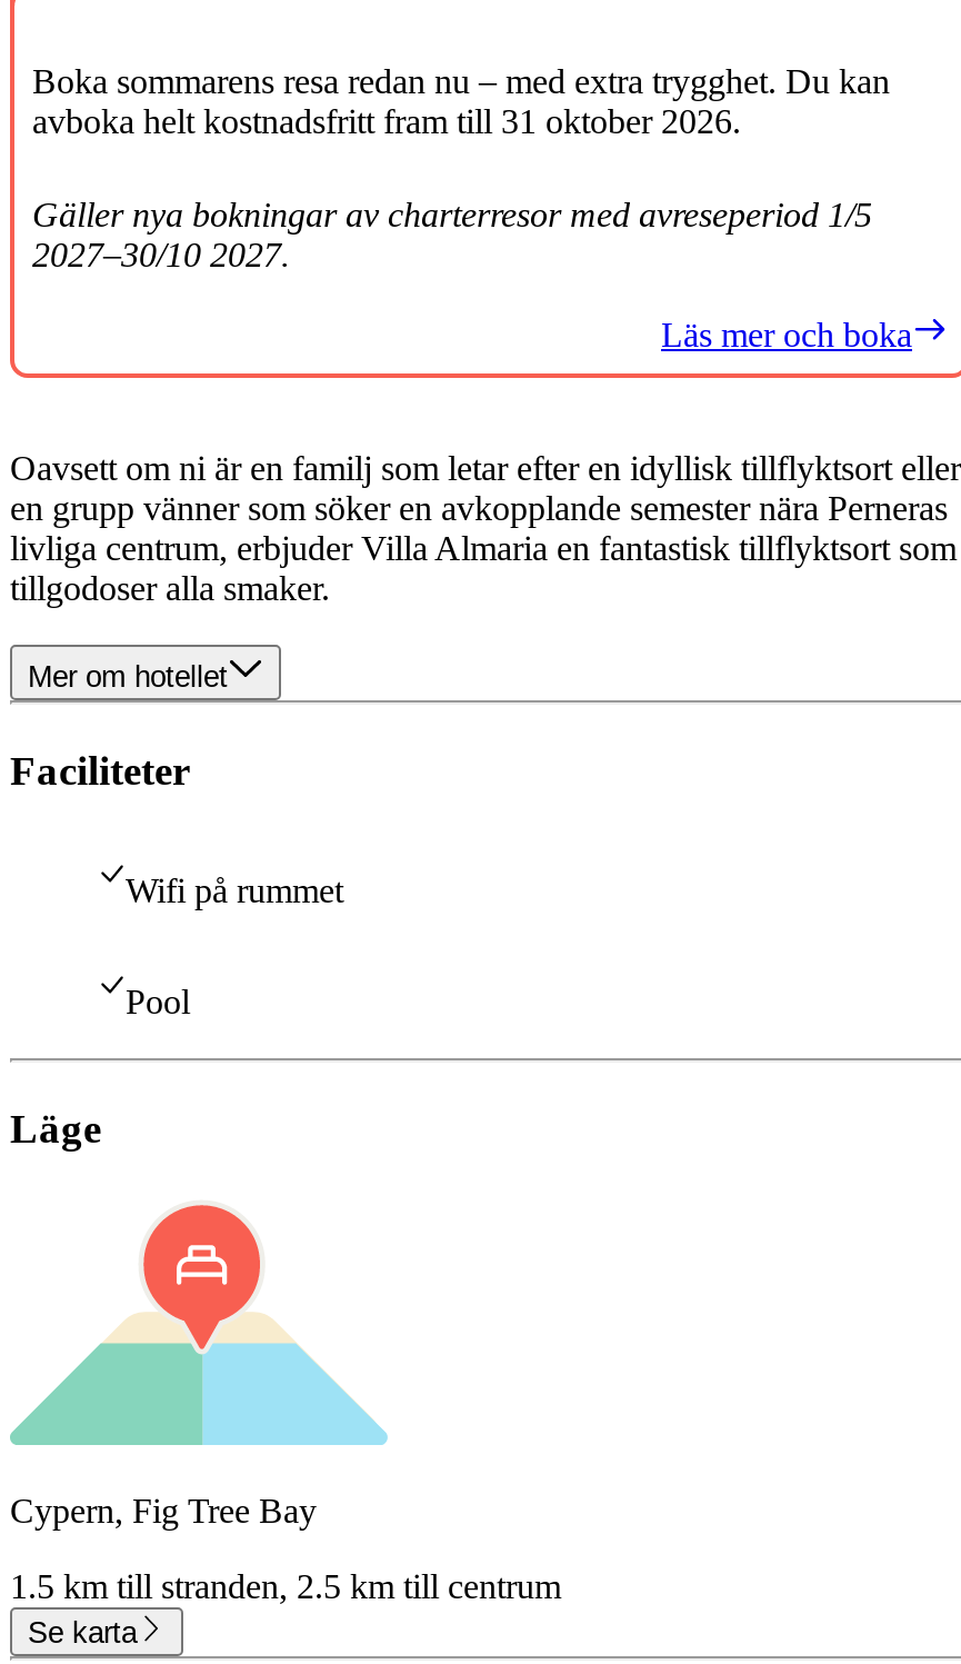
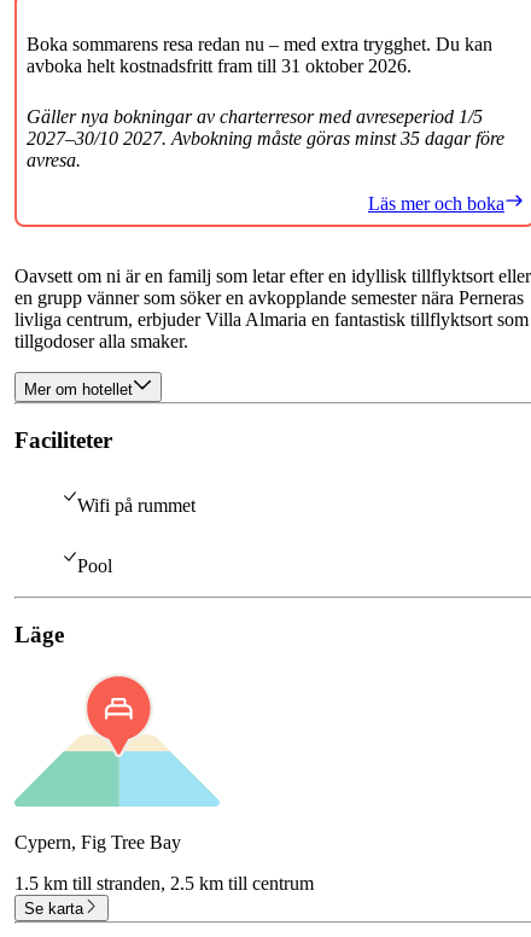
- 2027–30/10 2027.
+ 2027–30/10 2027. Avbokning måste göras minst 35 dagar före
+ avresa.
